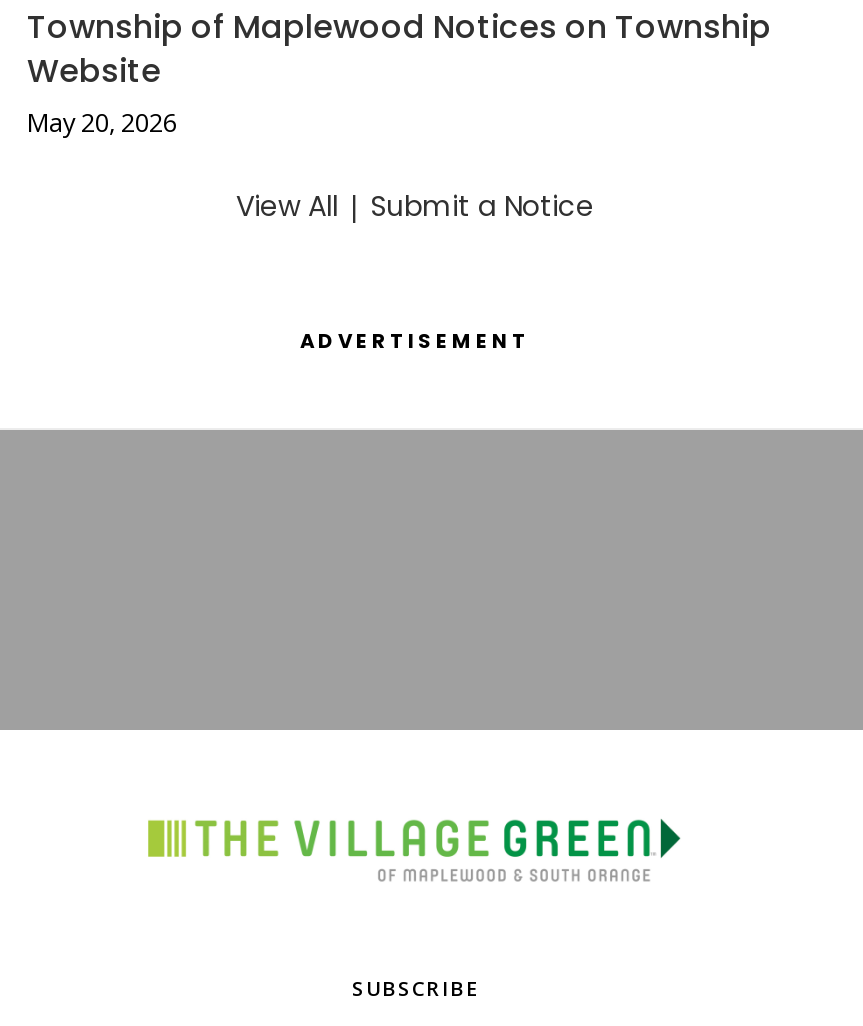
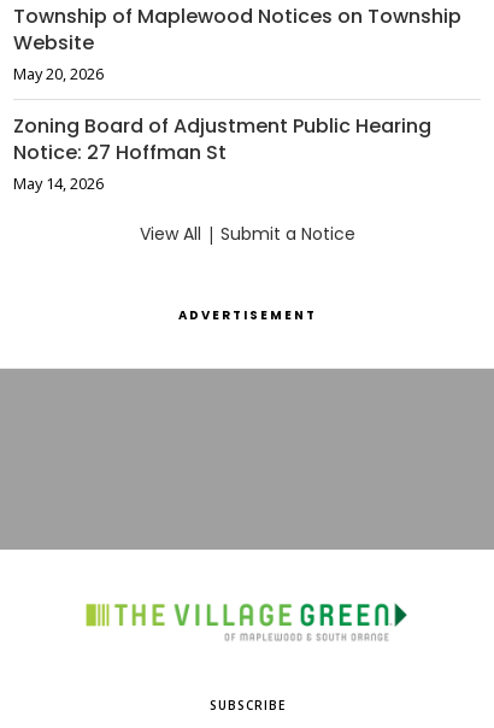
+ Zoning Board of Adjustment Public Hearing
+ Notice: 27 Hoffman St
+ May 14, 2026
